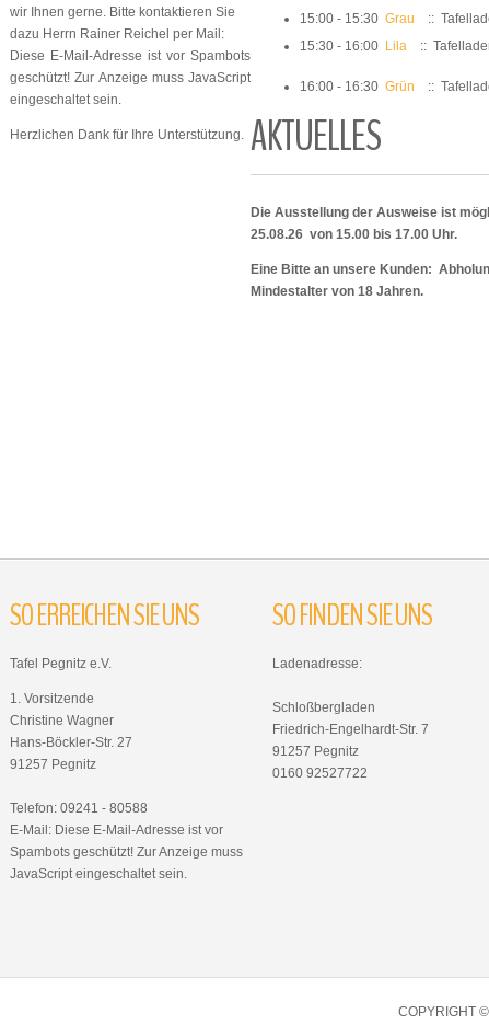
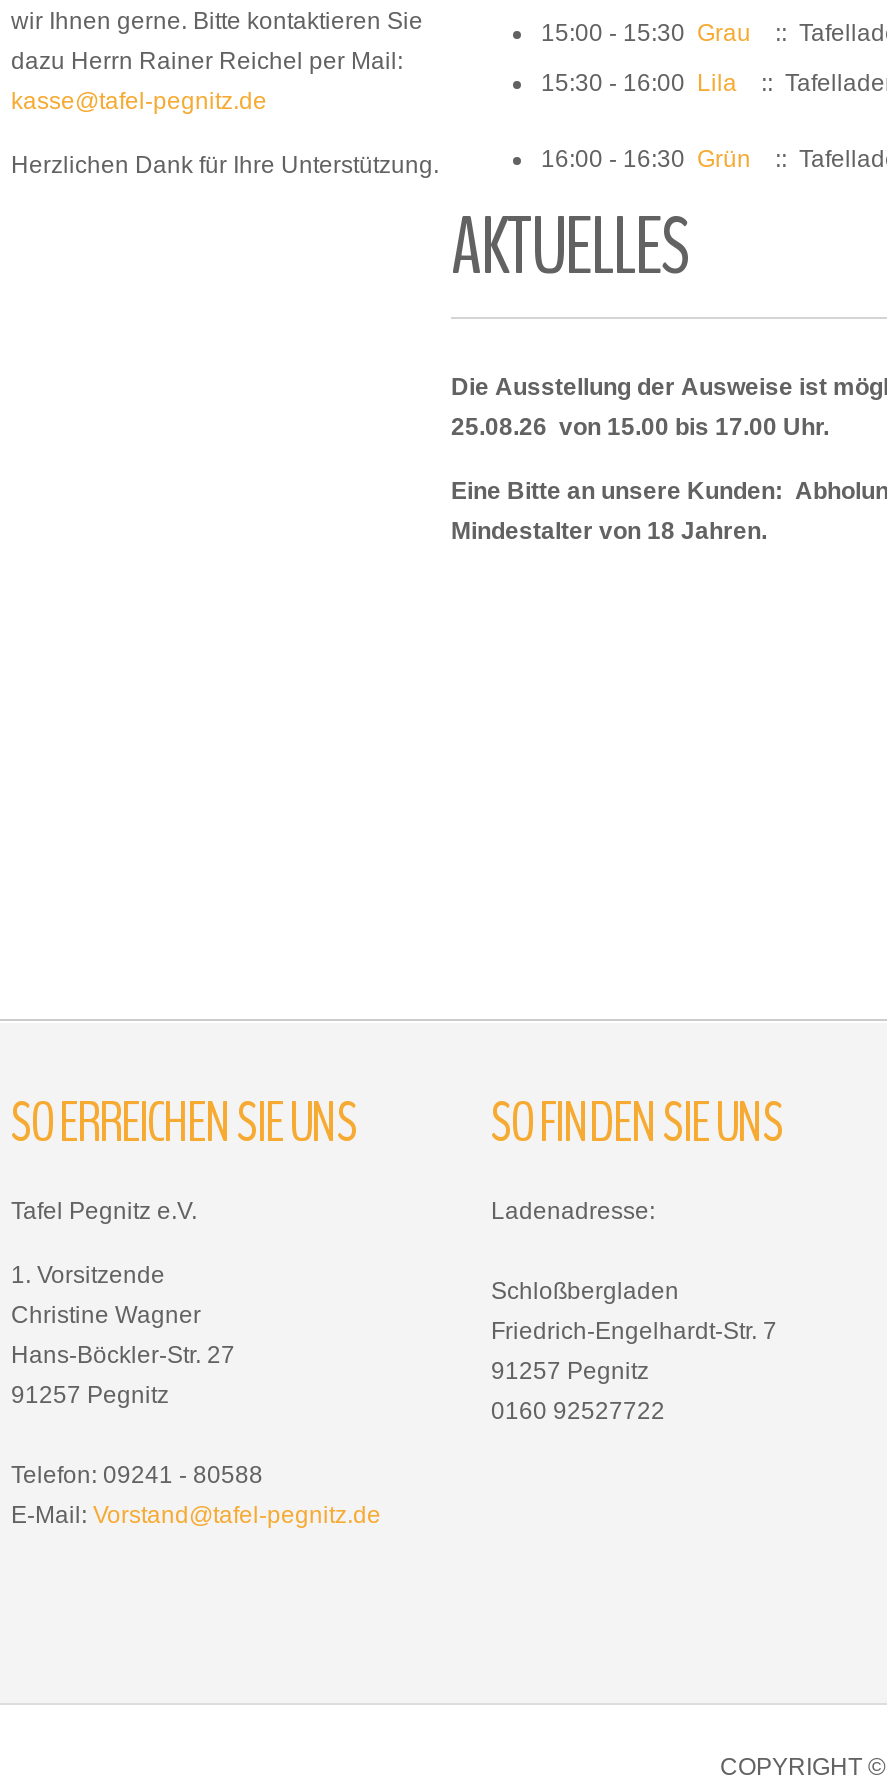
- Diese E-Mail-Adresse ist vor Spambots
- geschützt! Zur Anzeige muss JavaScript
- eingeschaltet sein.
+ kasse@tafel-pegnitz.de

- E-Mail: Diese E-Mail-Adresse ist vor
- Spambots geschützt! Zur Anzeige muss
- JavaScript eingeschaltet sein.
+ E-Mail: Vorstand@tafel-pegnitz.de
